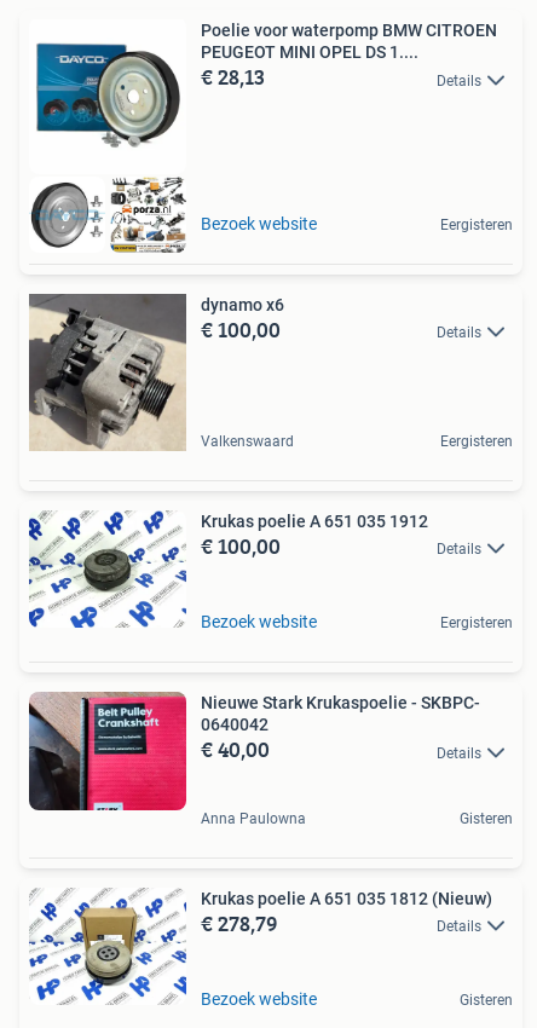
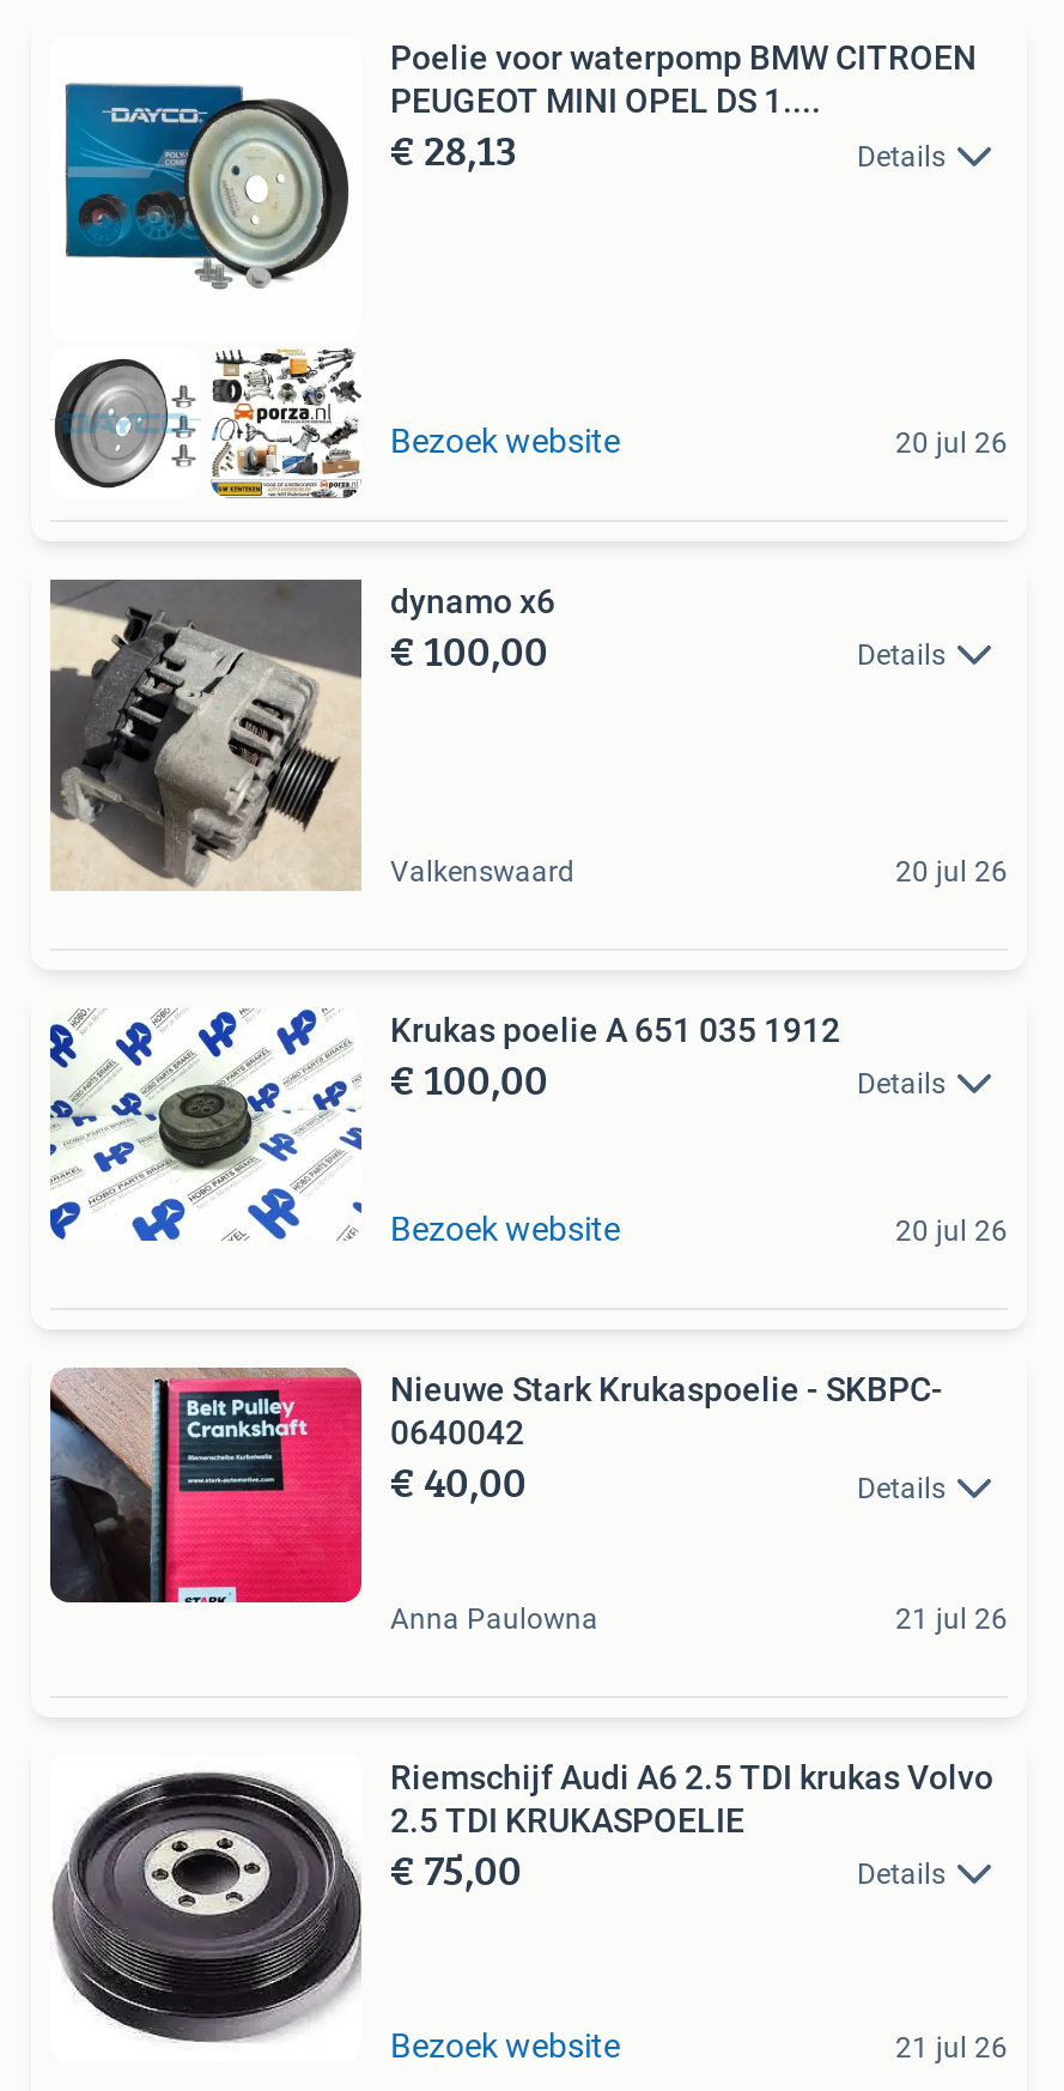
- Eergisteren
+ 20 jul 26

- Eergisteren
+ 20 jul 26

- Eergisteren
+ 20 jul 26

- Gisteren
+ 21 jul 26

- [image]
- Krukas poelie A 651 035 1812 (Nieuw)
- € 278,79
+ [image]
+ Riemschijf Audi A6 2.5 TDI krukas Volvo
+ 2.5 TDI KRUKASPOELIE
+ € 75,00

- Gisteren
+ 21 jul 26
